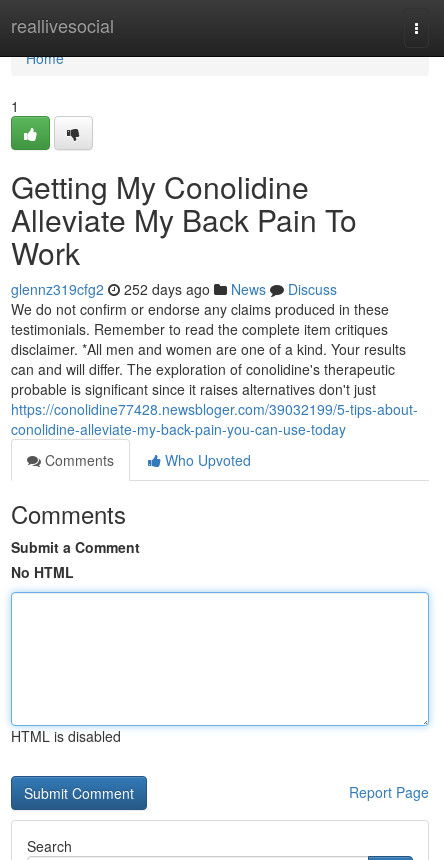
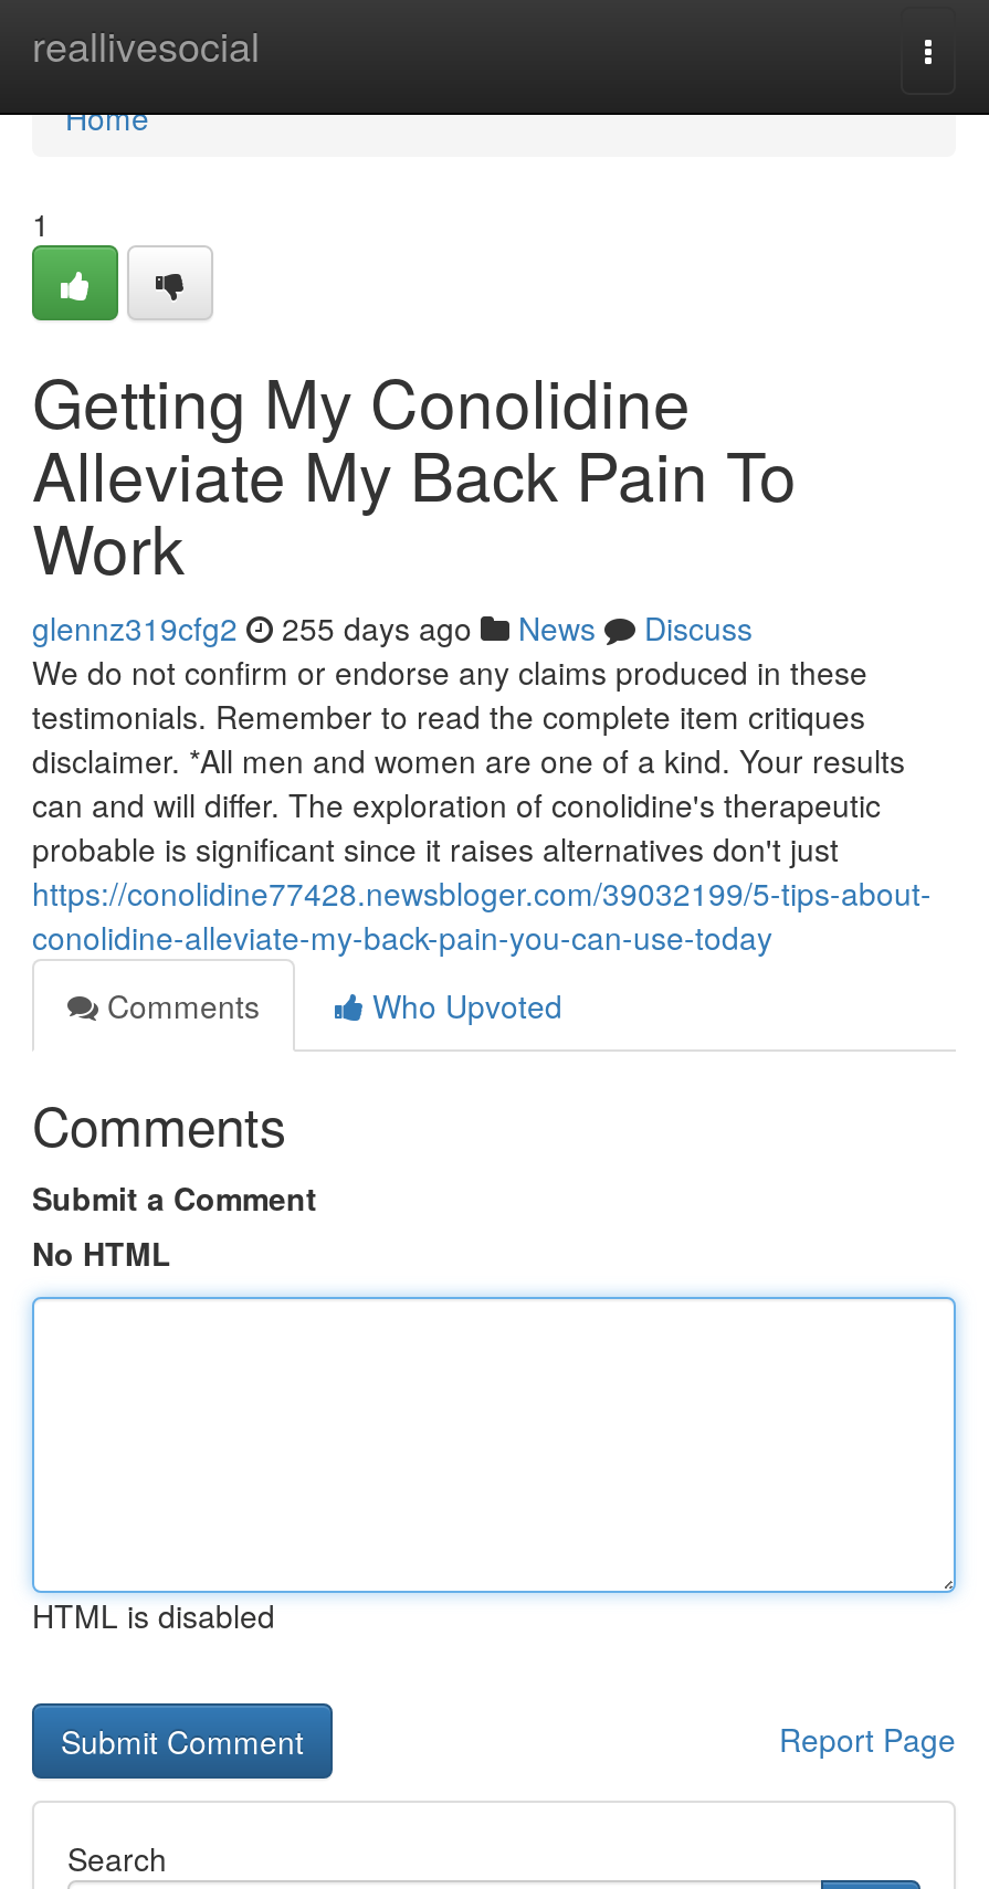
- glennz319cfg2 252 days ago News Discuss
+ glennz319cfg2 255 days ago News Discuss
